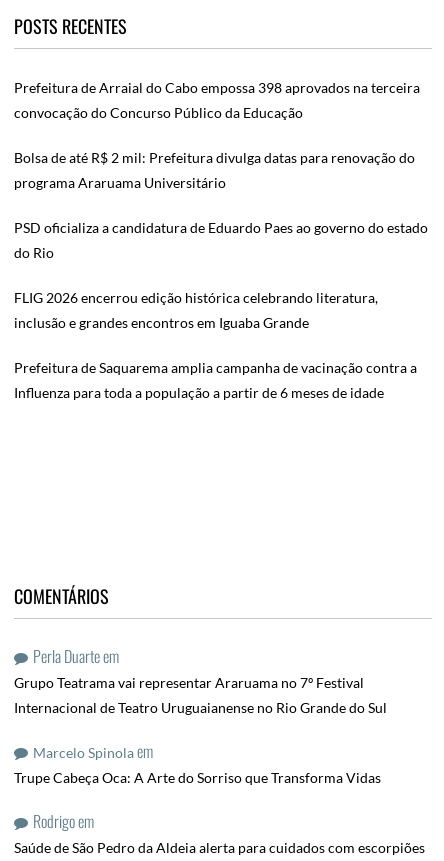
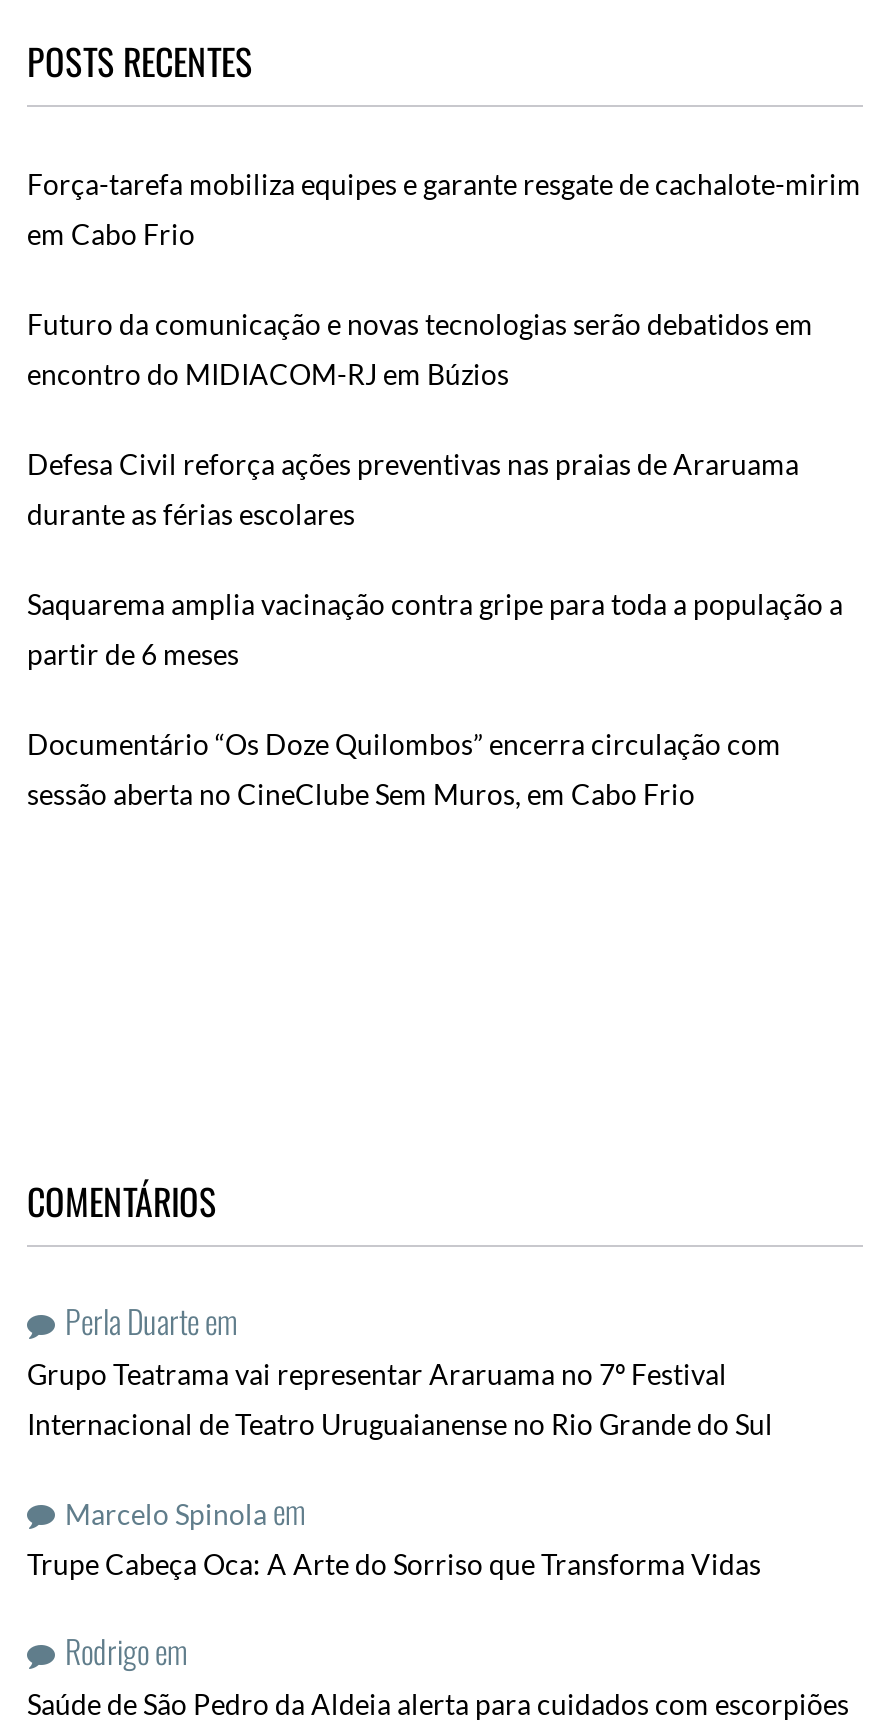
- Prefeitura de Arraial do Cabo empossa 398 aprovados na terceira
+ Força-tarefa mobiliza equipes e garante resgate de cachalote-mirim

- convocação do Concurso Público da Educação
+ em Cabo Frio

- Bolsa de até R$ 2 mil: Prefeitura divulga datas para renovação do
+ Futuro da comunicação e novas tecnologias serão debatidos em

- programa Araruama Universitário
+ encontro do MIDIACOM-RJ em Búzios

- PSD oficializa a candidatura de Eduardo Paes ao governo do estado
+ Defesa Civil reforça ações preventivas nas praias de Araruama

- do Rio
+ durante as férias escolares

- FLIG 2026 encerrou edição histórica celebrando literatura,
+ Saquarema amplia vacinação contra gripe para toda a população a

- inclusão e grandes encontros em Iguaba Grande
+ partir de 6 meses

- Prefeitura de Saquarema amplia campanha de vacinação contra a
+ Documentário “Os Doze Quilombos” encerra circulação com

- Influenza para toda a população a partir de 6 meses de idade
+ sessão aberta no CineClube Sem Muros, em Cabo Frio
